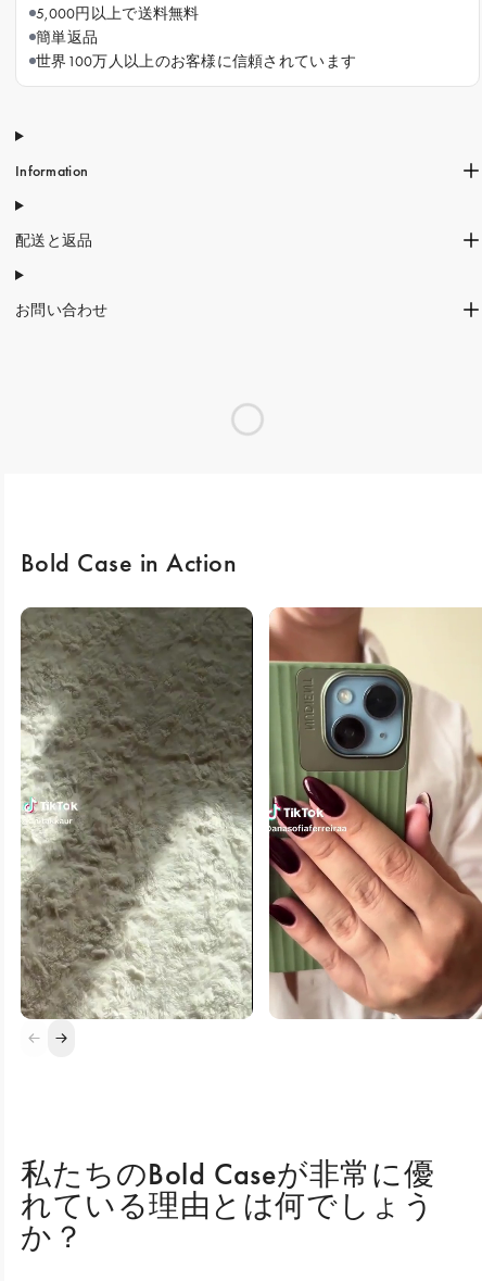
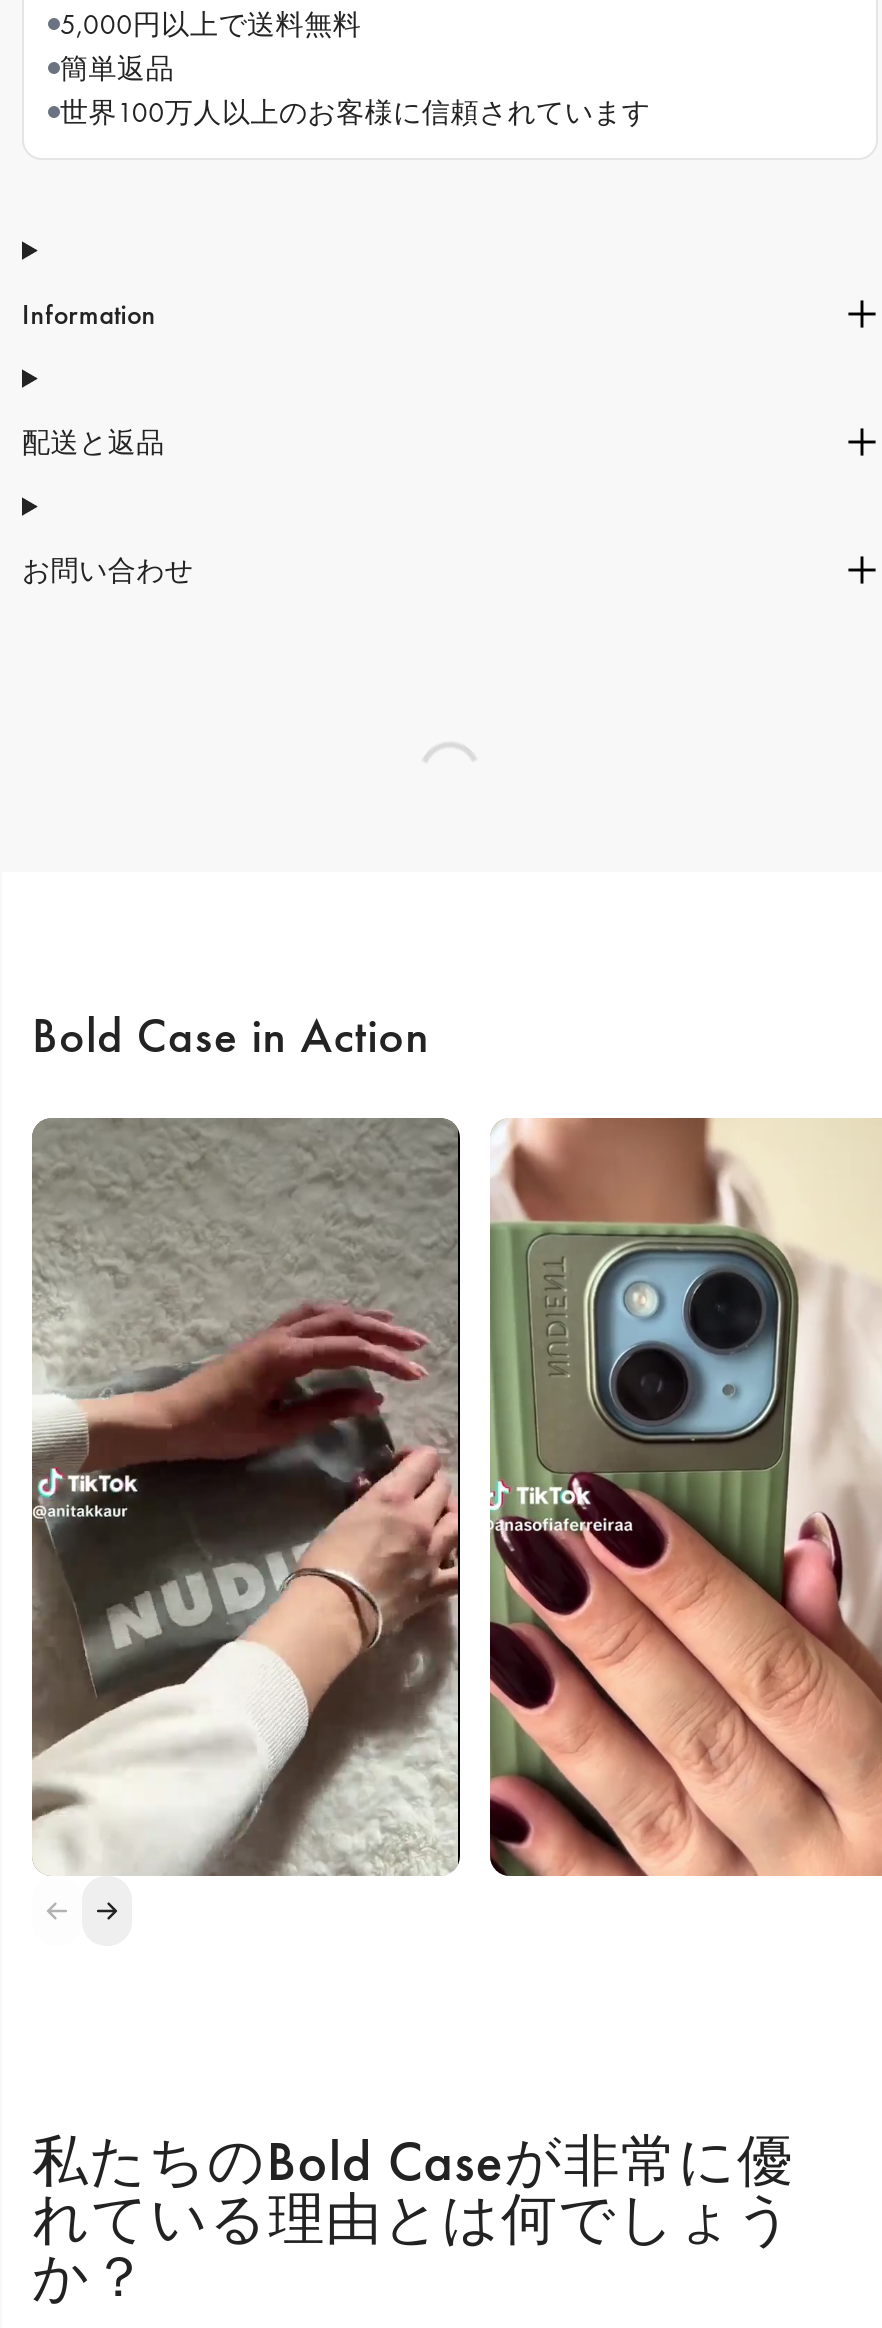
- [image]
+ [image]

- [image]
+ [image]
